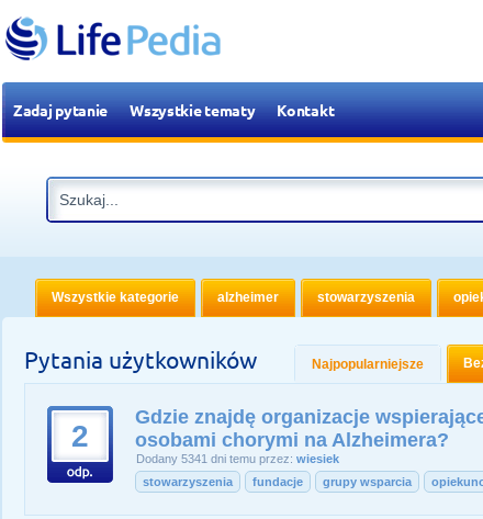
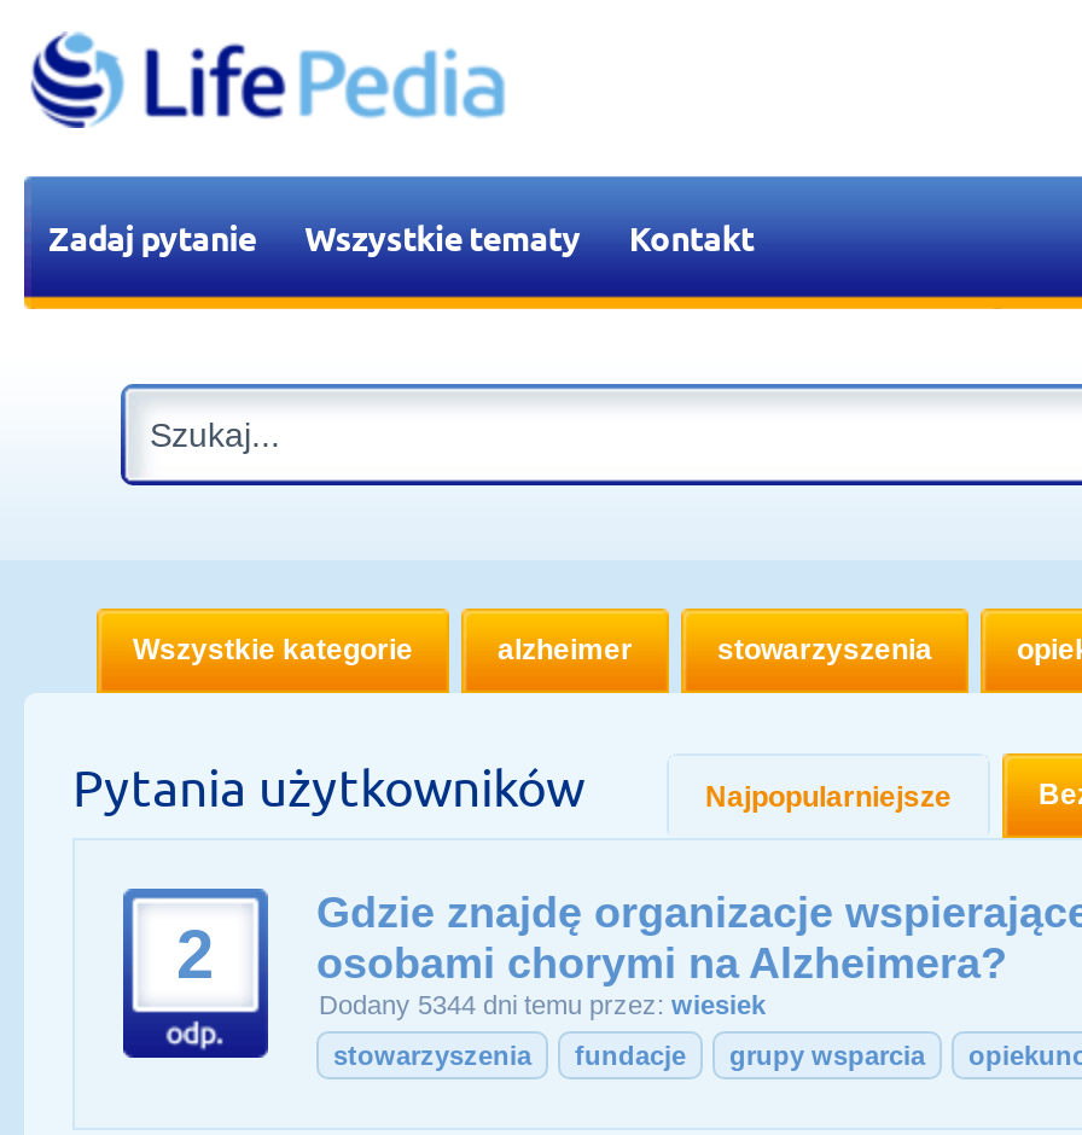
- Dodany 5341 dni temu przez: wiesiek
+ Dodany 5344 dni temu przez: wiesiek
